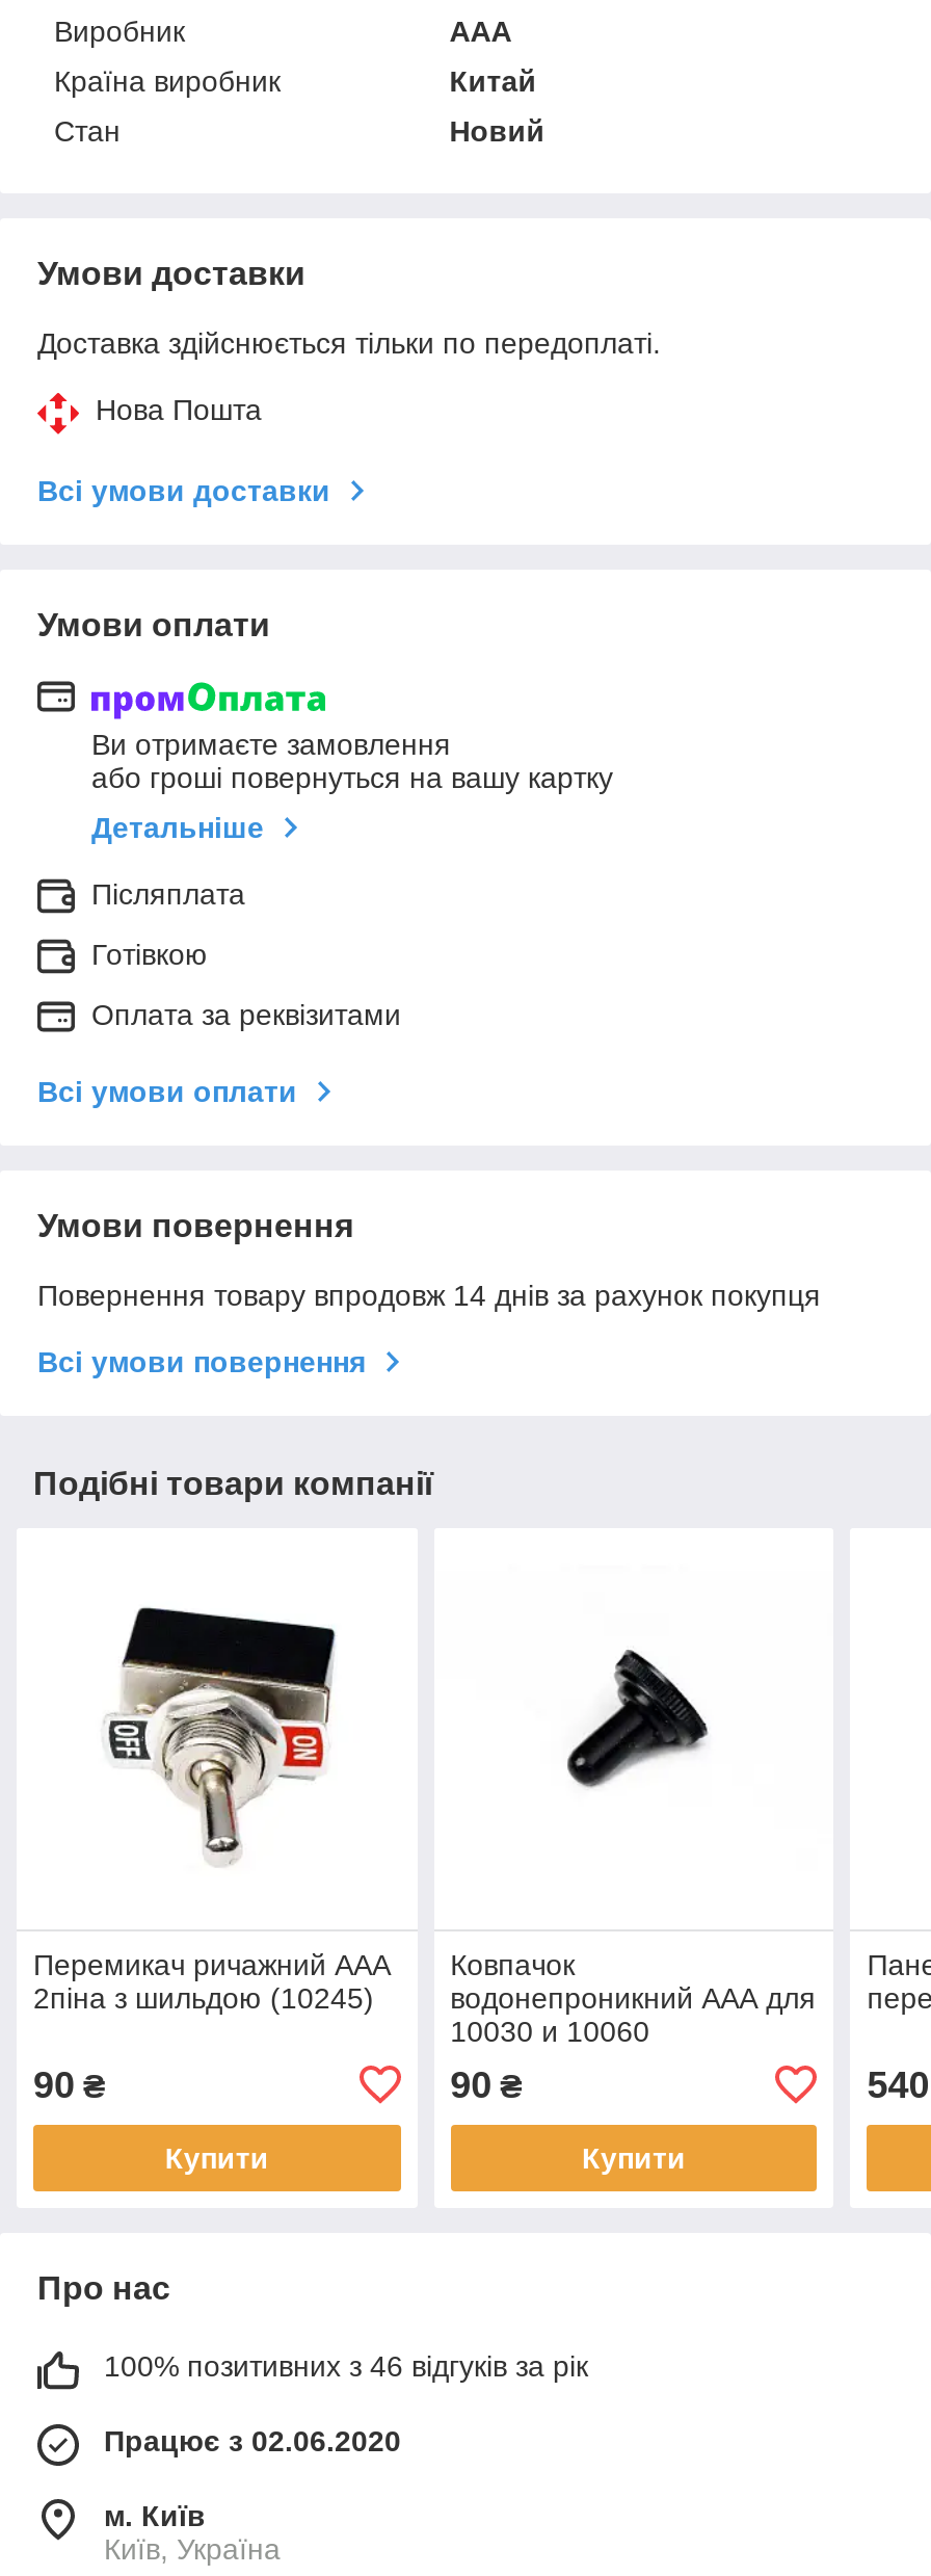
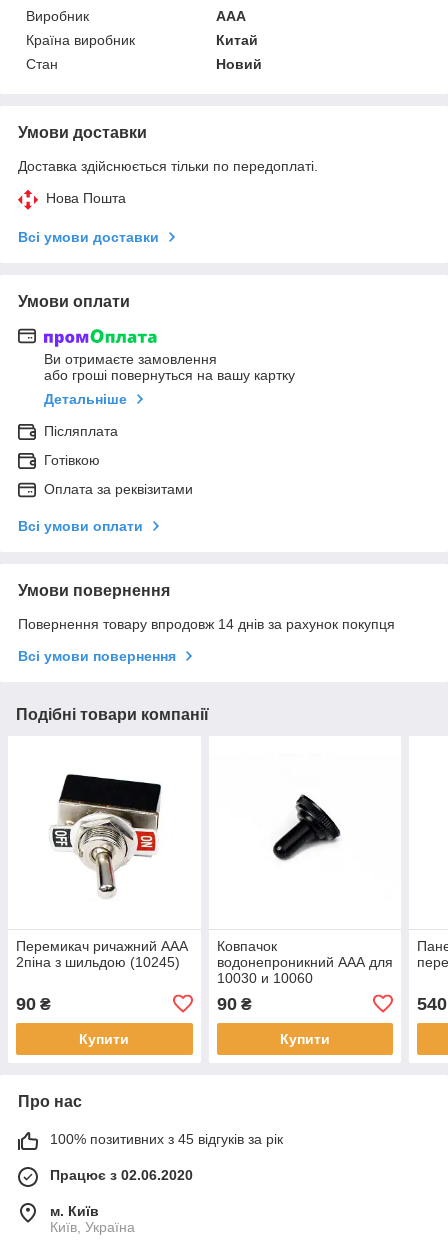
- 100% позитивних з 46 відгуків за рік
+ 100% позитивних з 45 відгуків за рік
